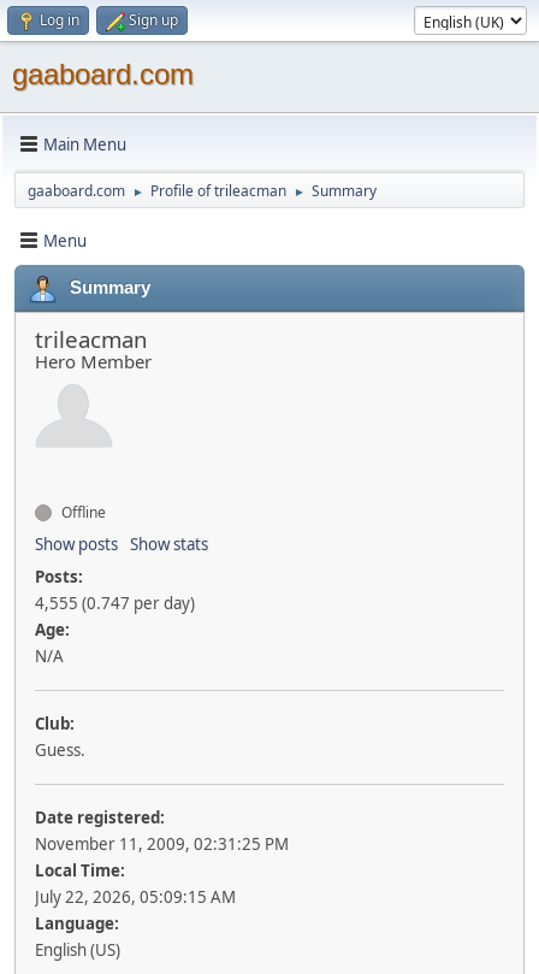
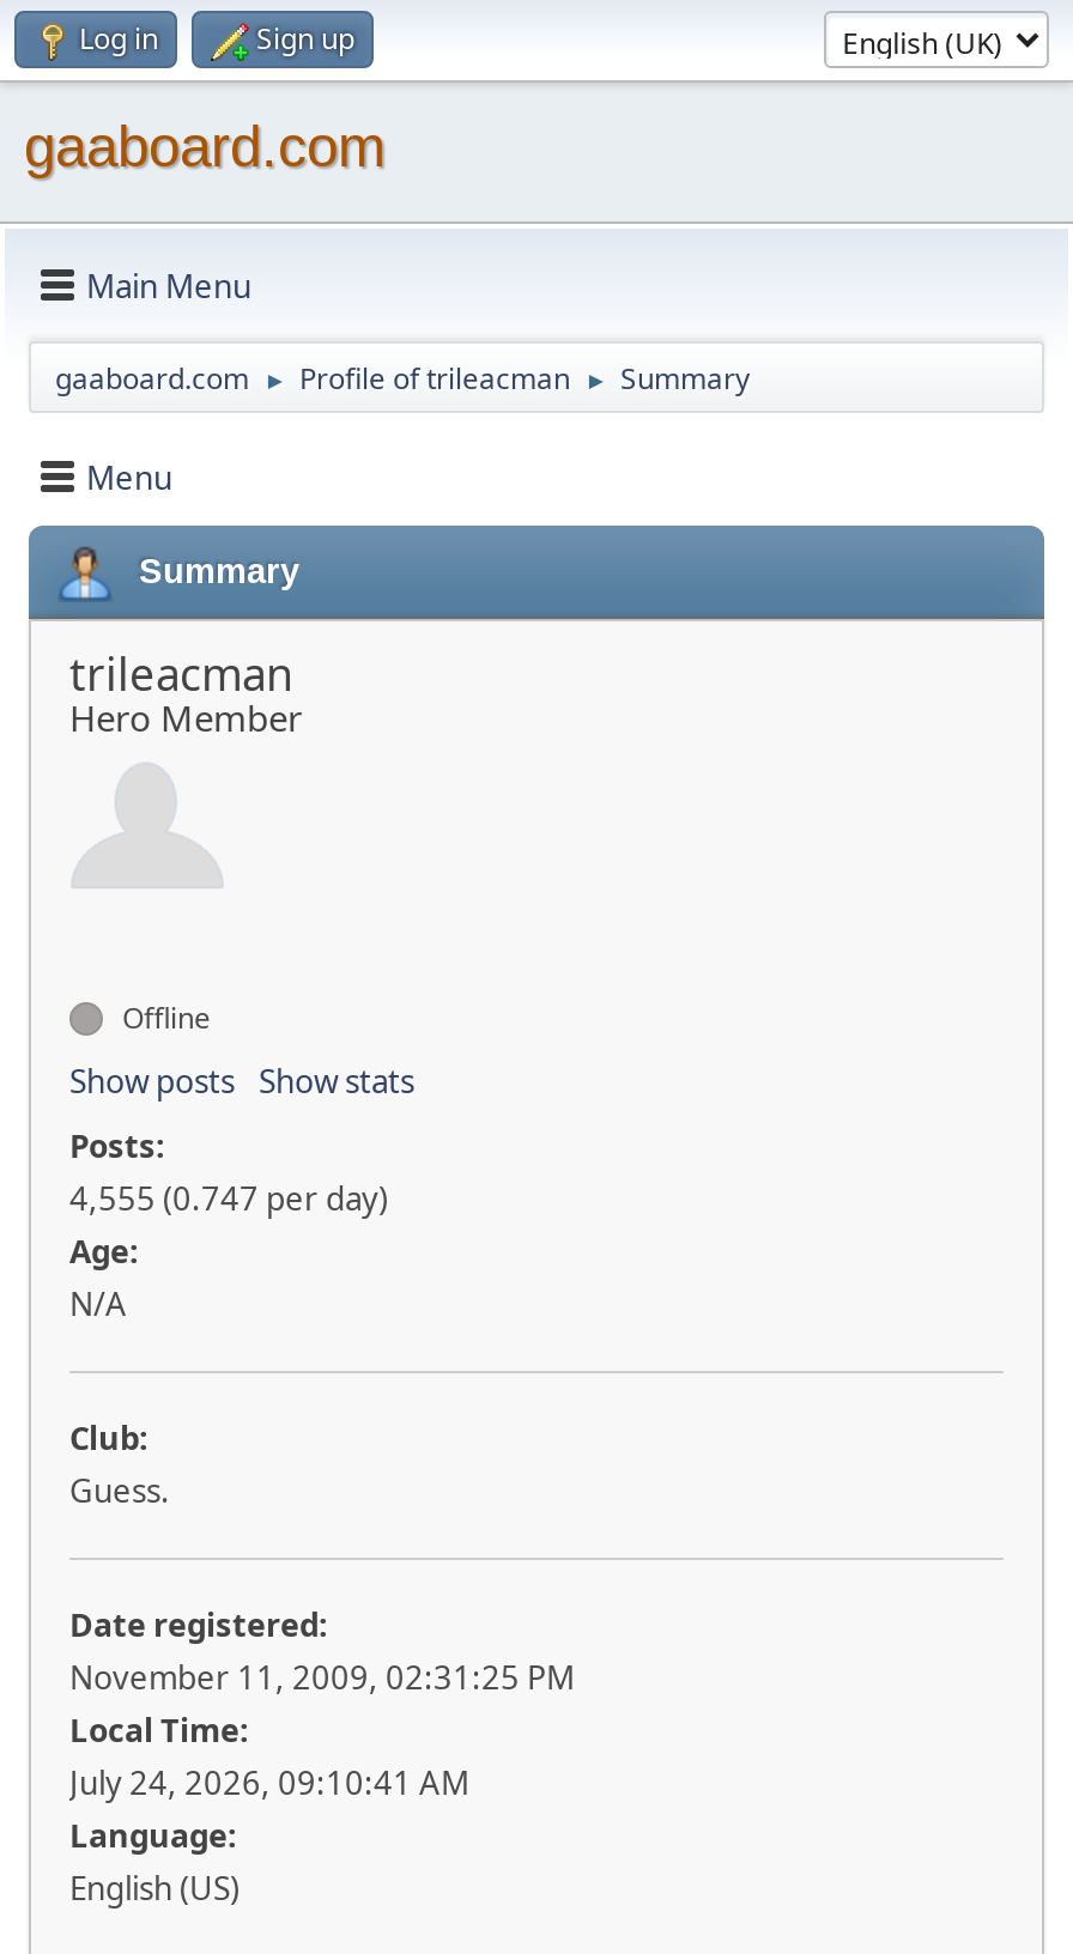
- July 22, 2026, 05:09:15 AM
+ July 24, 2026, 09:10:41 AM
